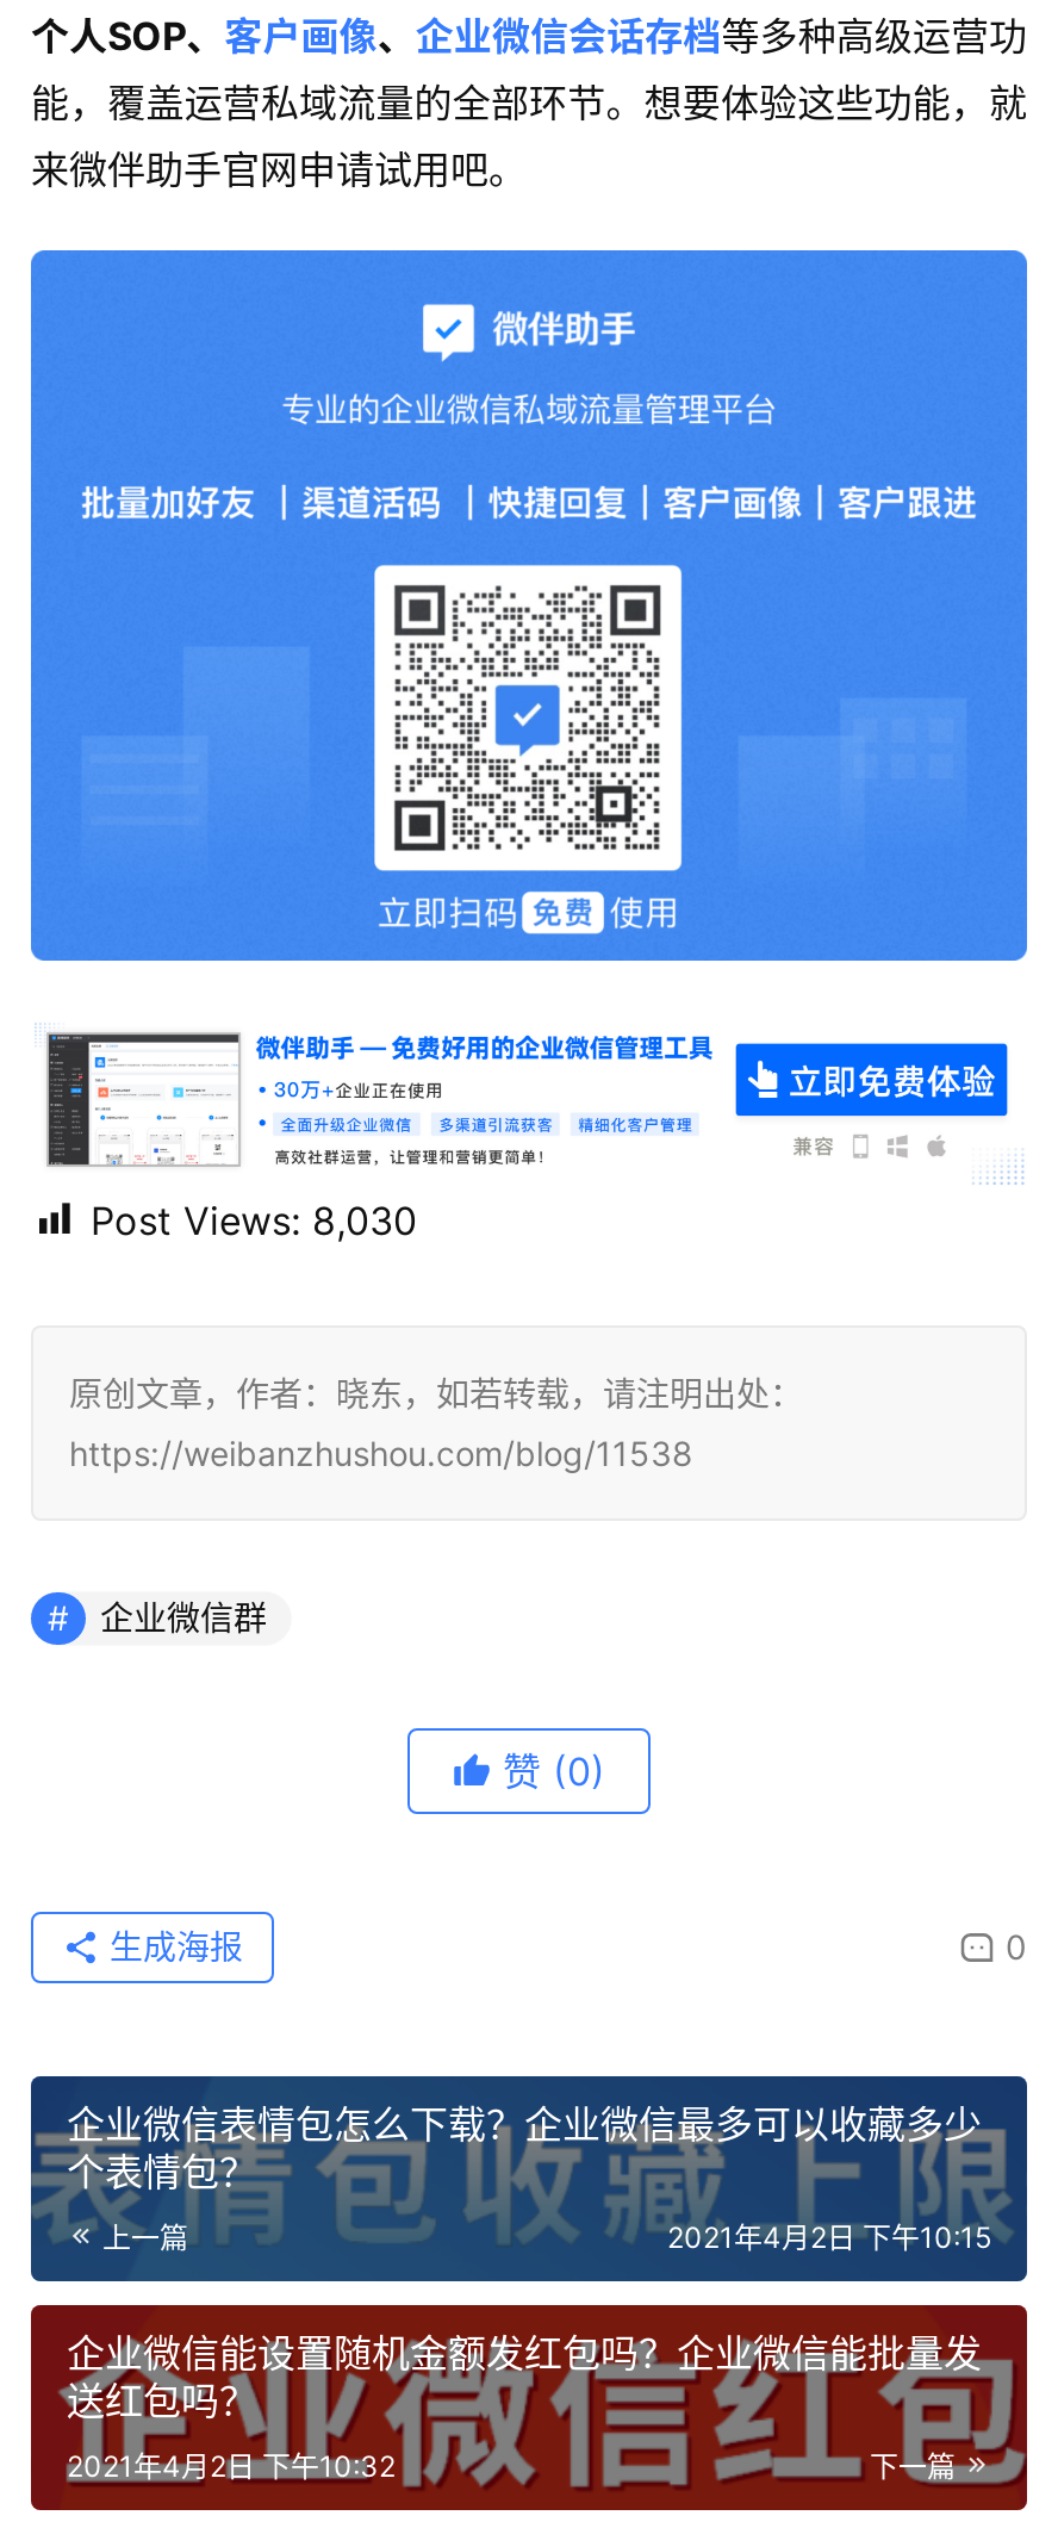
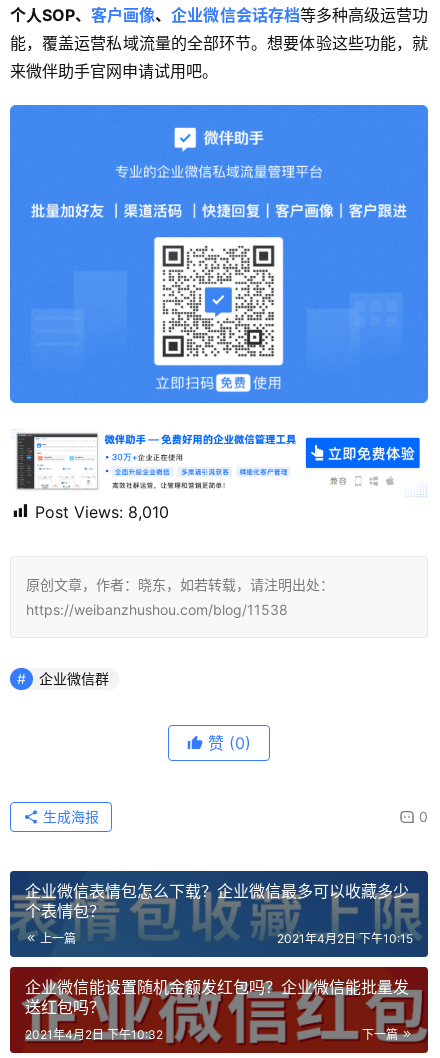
- Post Views: 8,030
+ Post Views: 8,010
